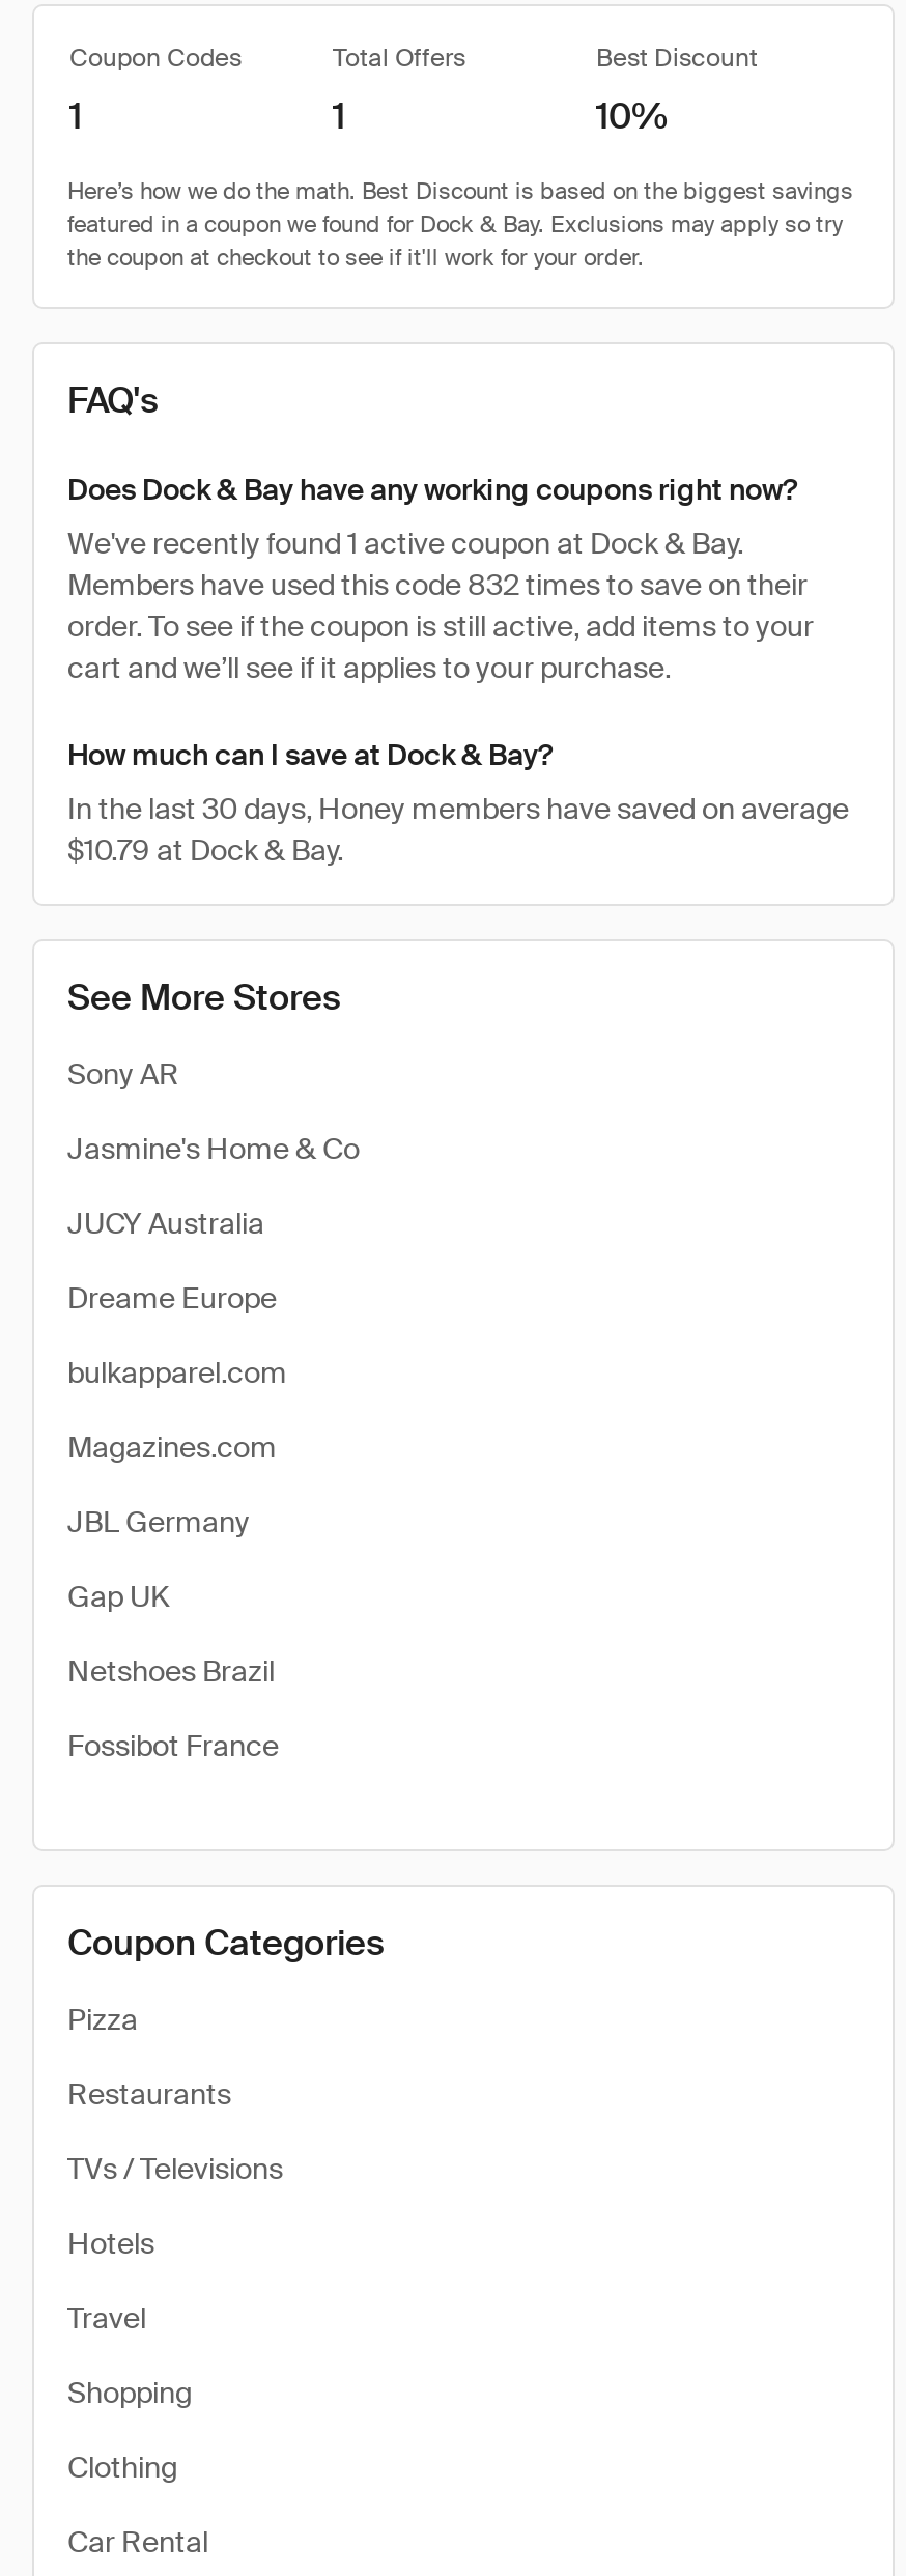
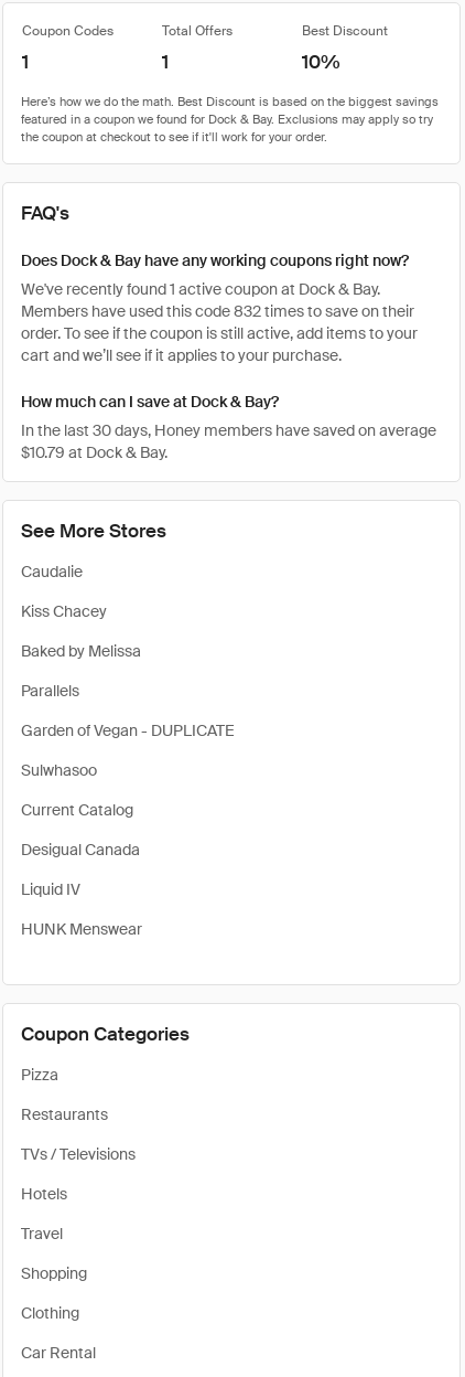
- Sony AR
+ Caudalie

- Jasmine's Home & Co
+ Kiss Chacey

- JUCY Australia
+ Baked by Melissa

- Dreame Europe
+ Parallels

- bulkapparel.com
+ Garden of Vegan - DUPLICATE

- Magazines.com
+ Sulwhasoo

- JBL Germany
+ Current Catalog

- Gap UK
+ Desigual Canada

- Netshoes Brazil
+ Liquid IV

- Fossibot France
+ HUNK Menswear
